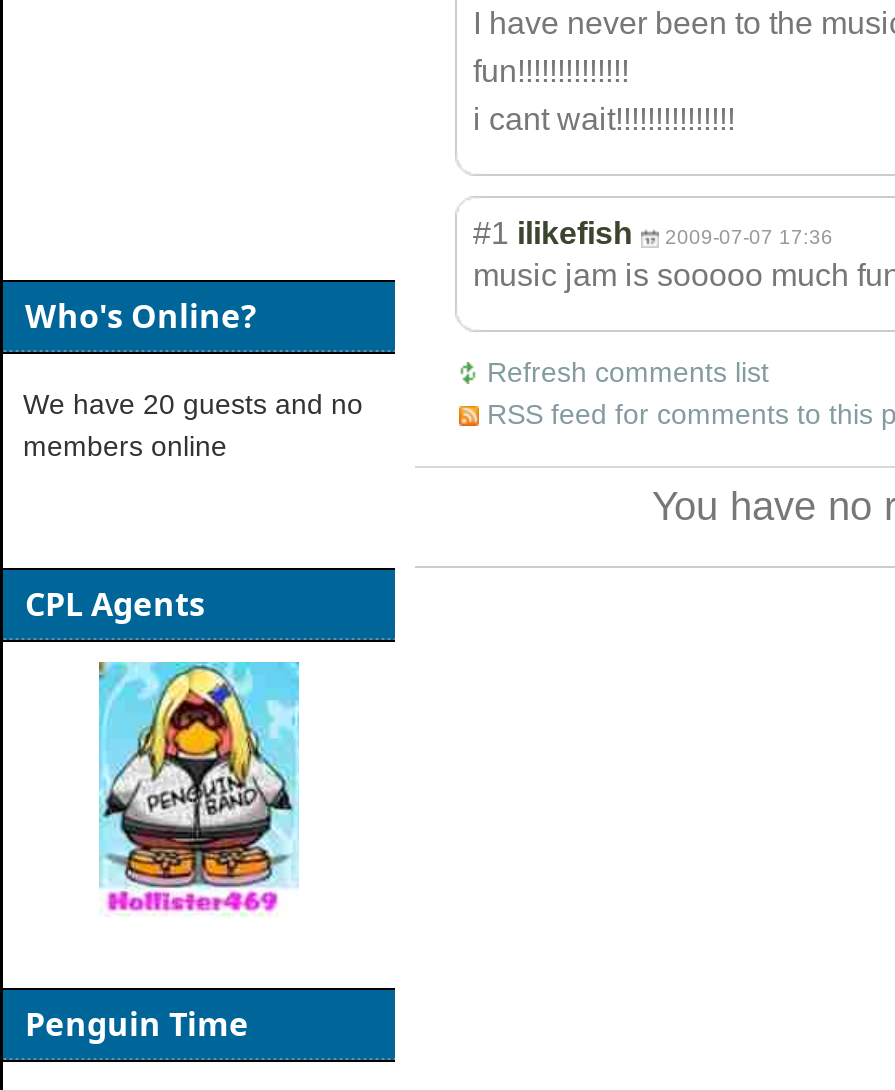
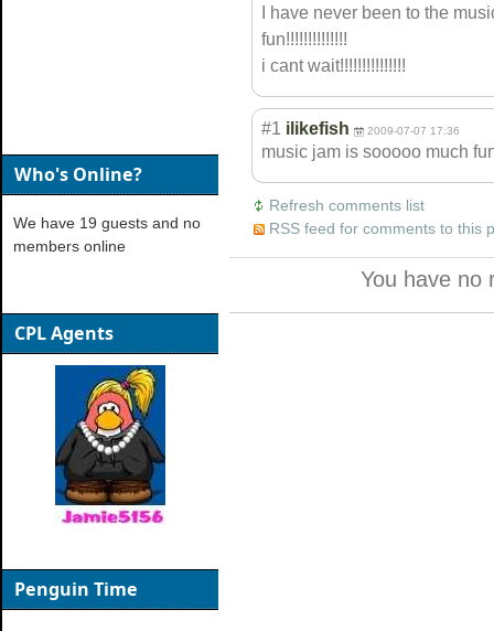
- We have 20 guests and no
+ We have 19 guests and no

- [image]
+ [image]
